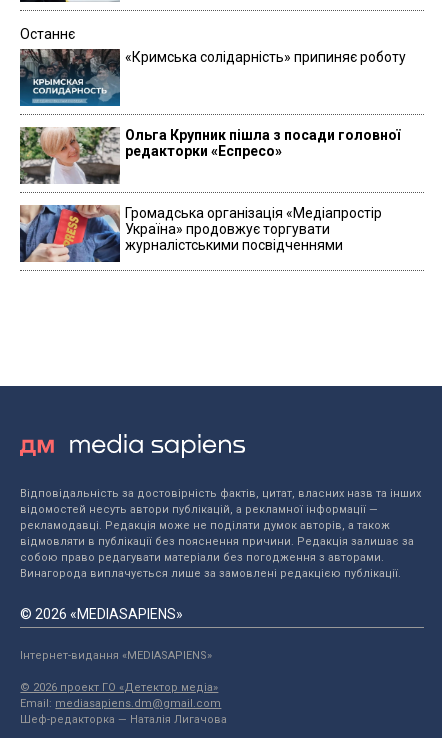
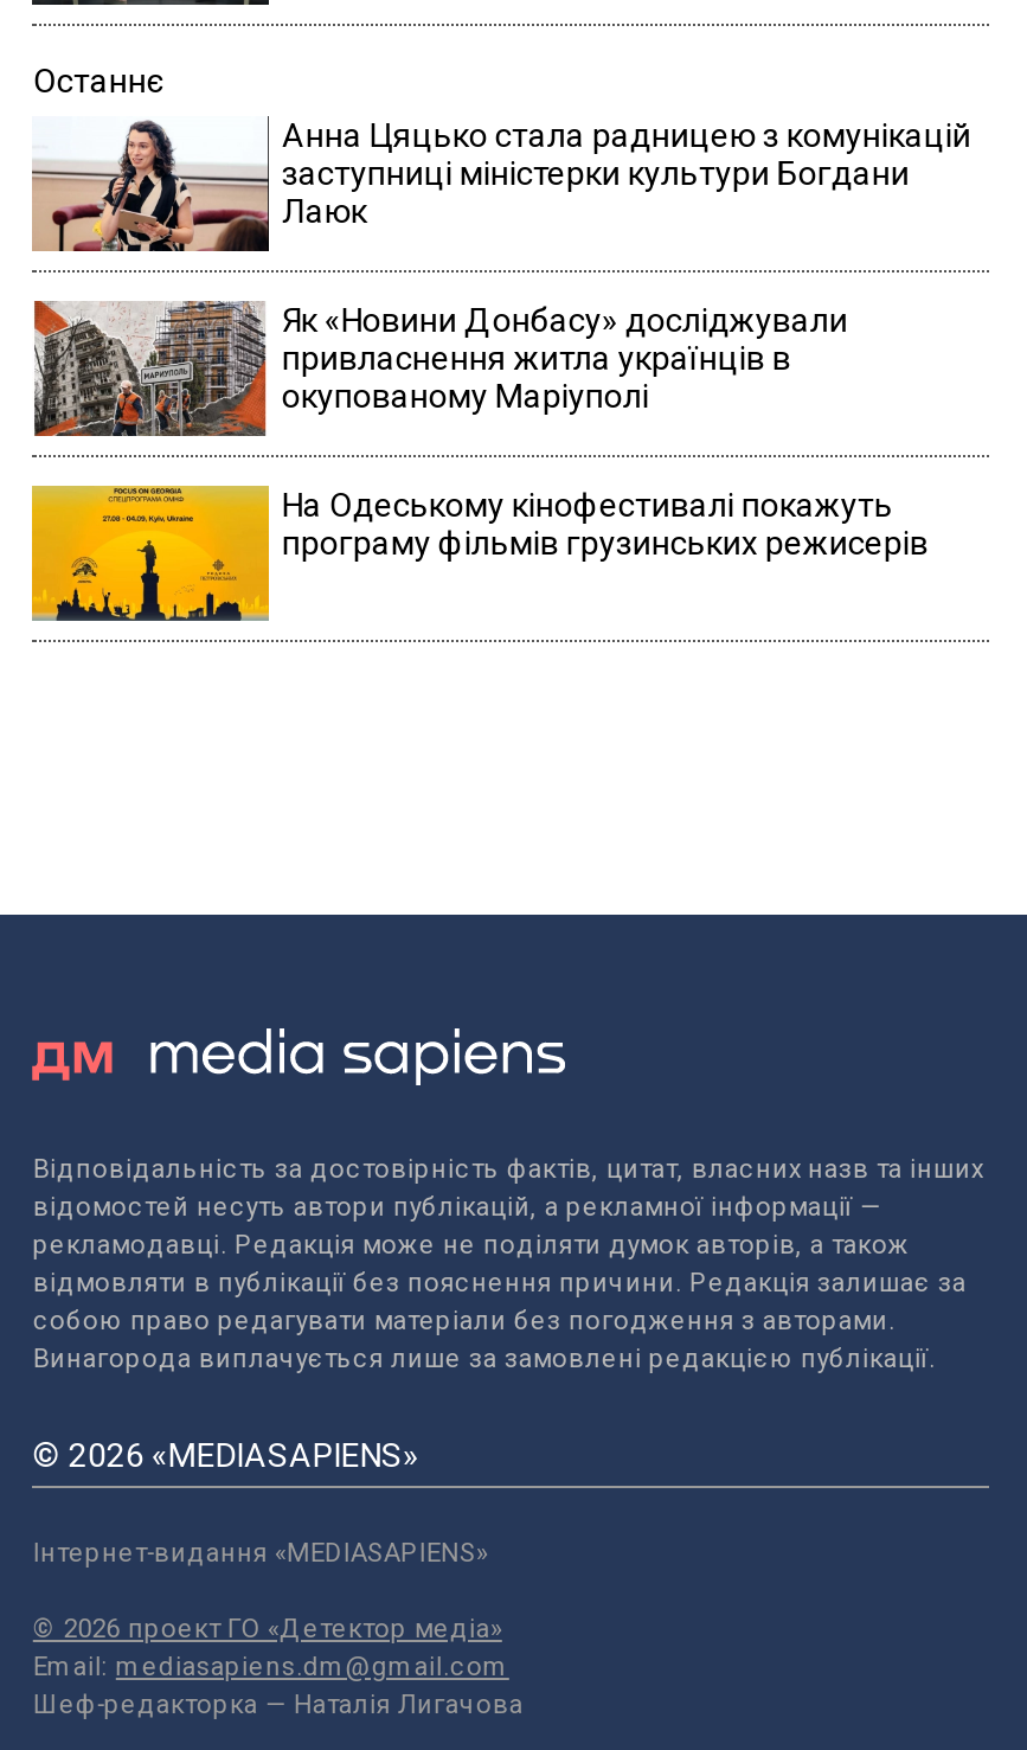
- [image]
- «Кримська солідарність» припиняє роботу
+ [image]
+ Анна Цяцько стала радницею з комунікацій
+ заступниці міністерки культури Богдани
+ Лаюк

- [image]
- Ольга Крупник пішла з посади головної
- редакторки «Еспресо»
+ [image]
+ Як «Новини Донбасу» досліджували
+ привласнення житла українців в
+ окупованому Маріуполі

- [image]
- Громадська організація «Медіапростір
- Україна» продовжує торгувати
- журналістськими посвідченнями
+ [image]
+ На Одеському кінофестивалі покажуть
+ програму фільмів грузинських режисерів
